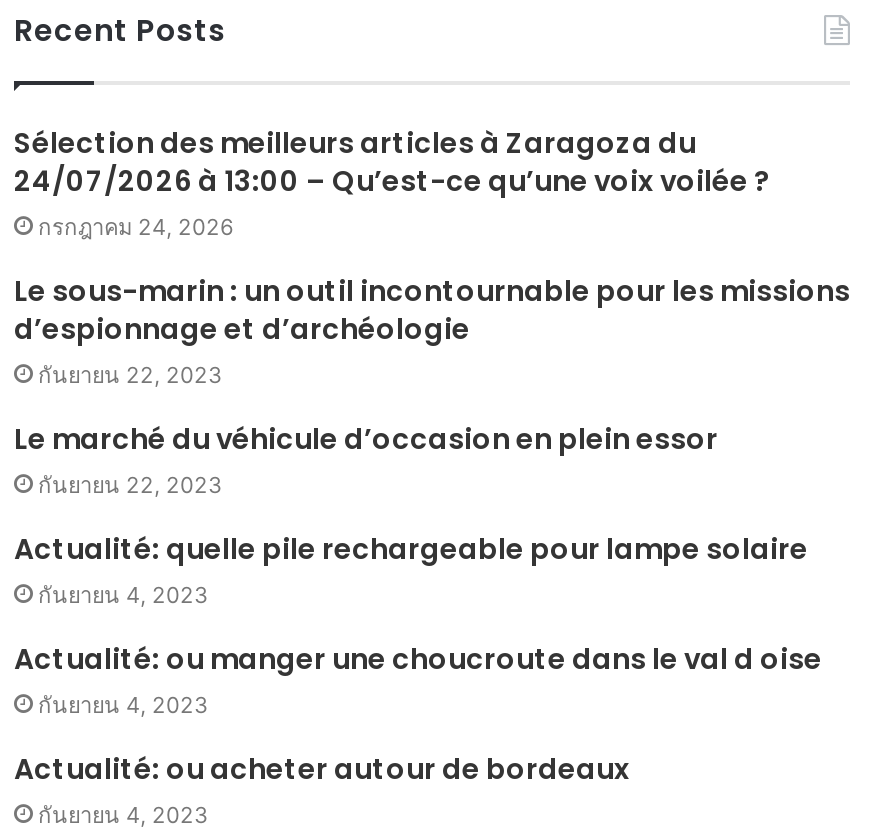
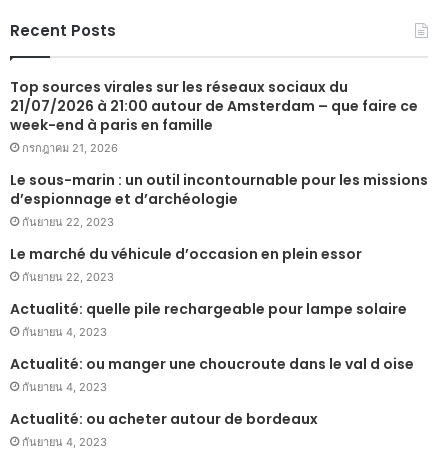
- Sélection des meilleurs articles à Zaragoza du
- 24/07/2026 à 13:00 – Qu’est-ce qu’une voix voilée ?
- กรกฎาคม 24, 2026
+ Top sources virales sur les réseaux sociaux du
+ 21/07/2026 à 21:00 autour de Amsterdam – que faire ce
+ week-end à paris en famille
+ กรกฎาคม 21, 2026
